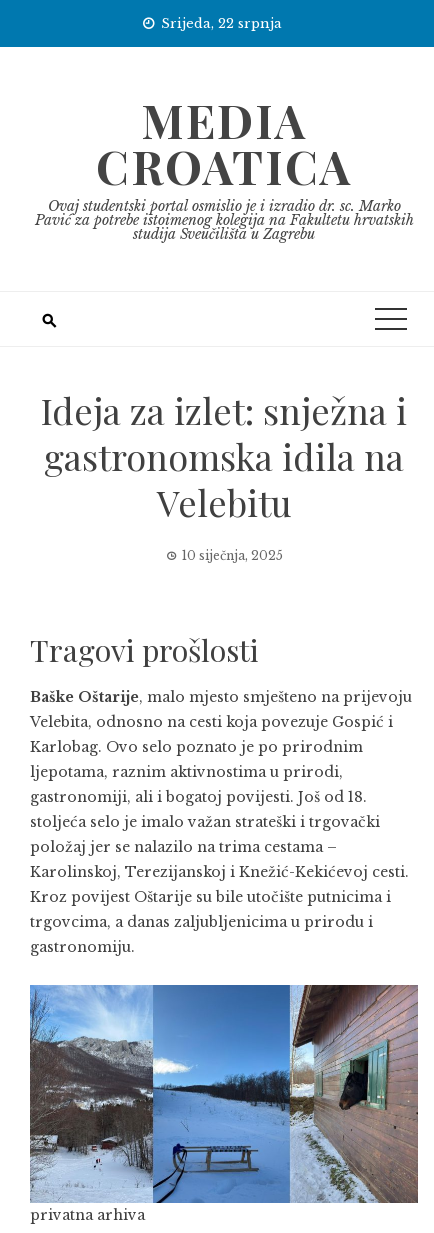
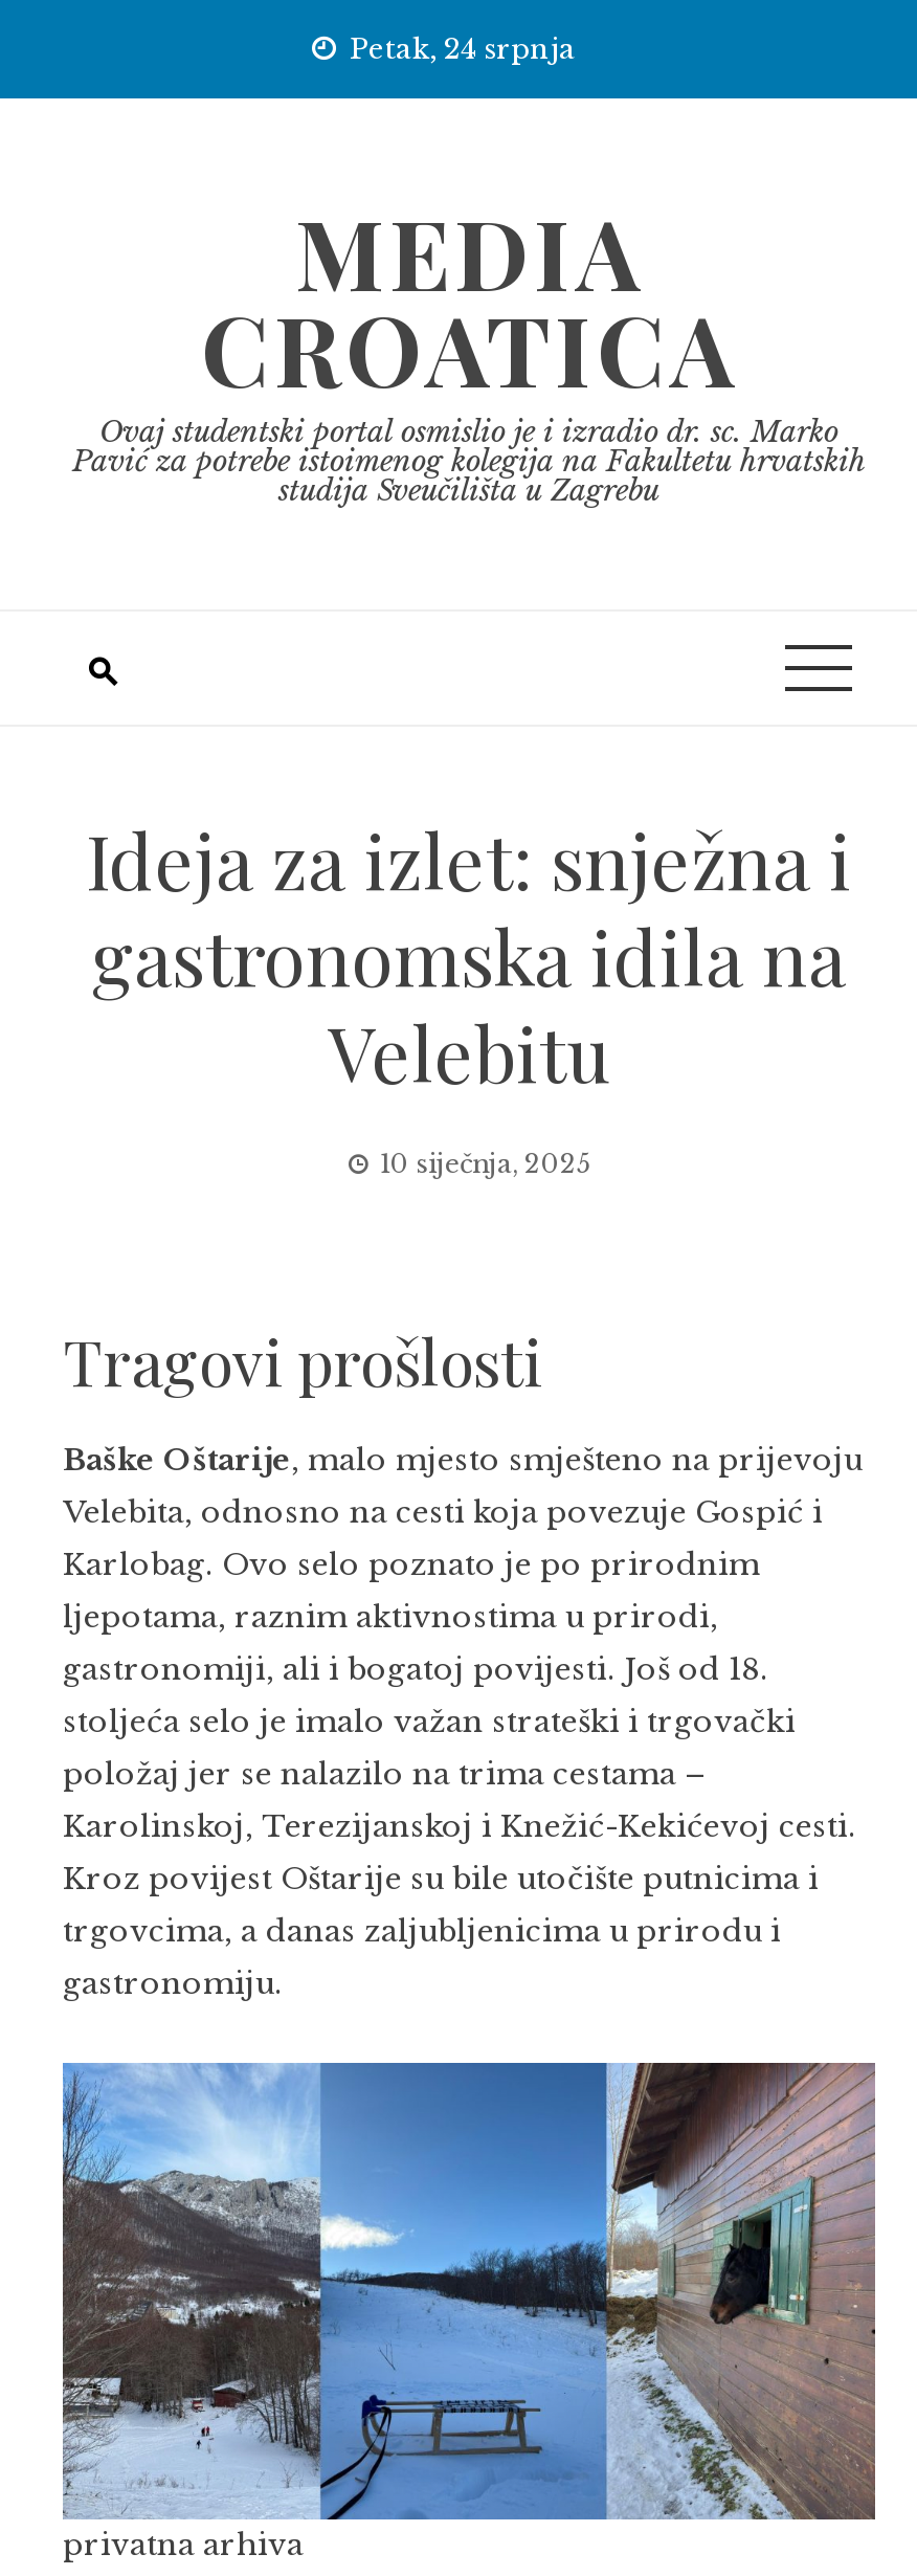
- Srijeda, 22 srpnja
+ Petak, 24 srpnja
